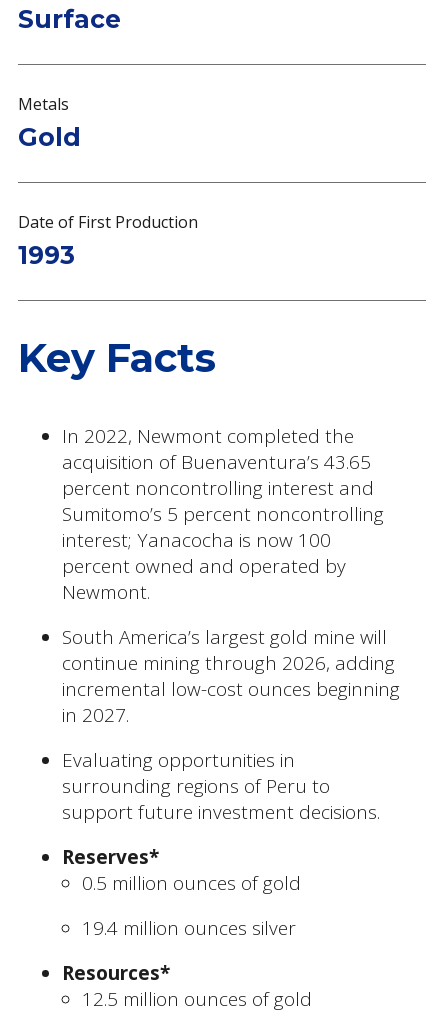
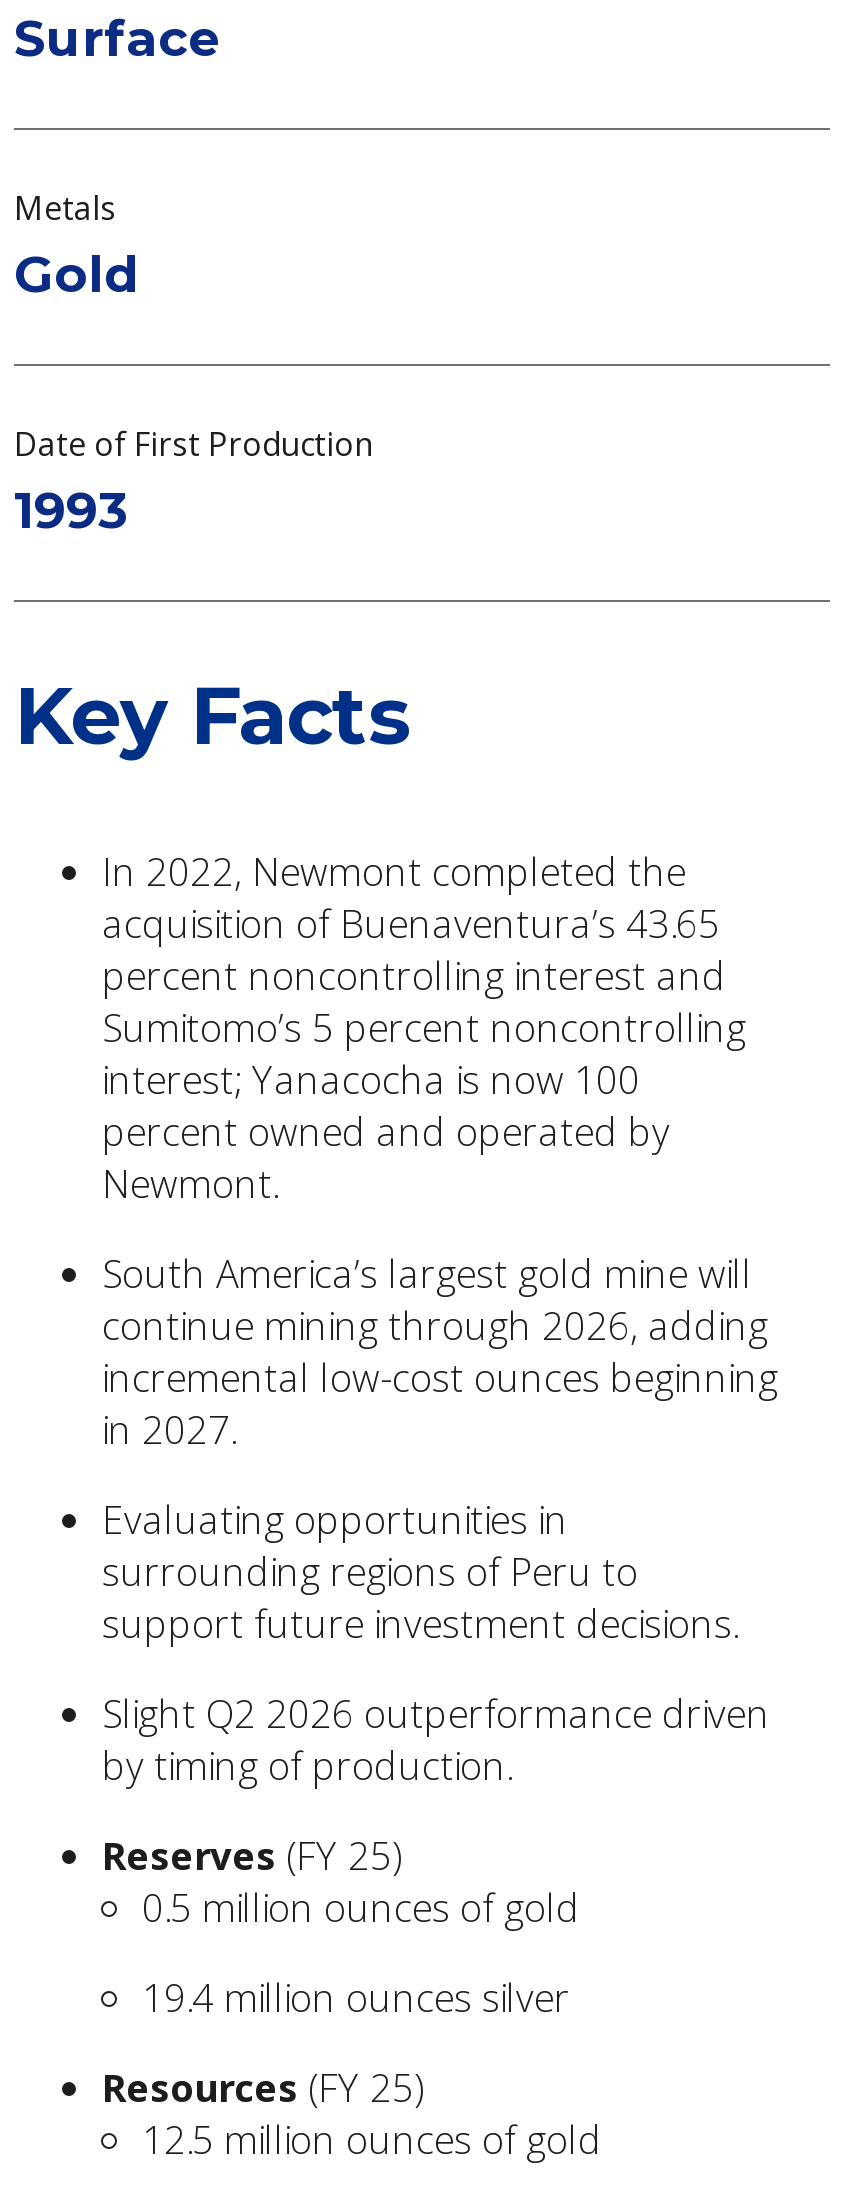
- Reserves*
+ Slight Q2 2026 outperformance driven
+ by timing of production.
+ Reserves (FY 25)

- Resources*
+ Resources (FY 25)
